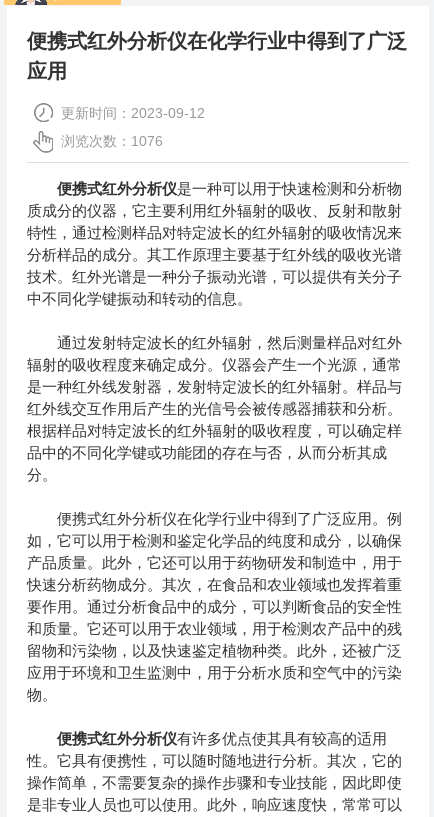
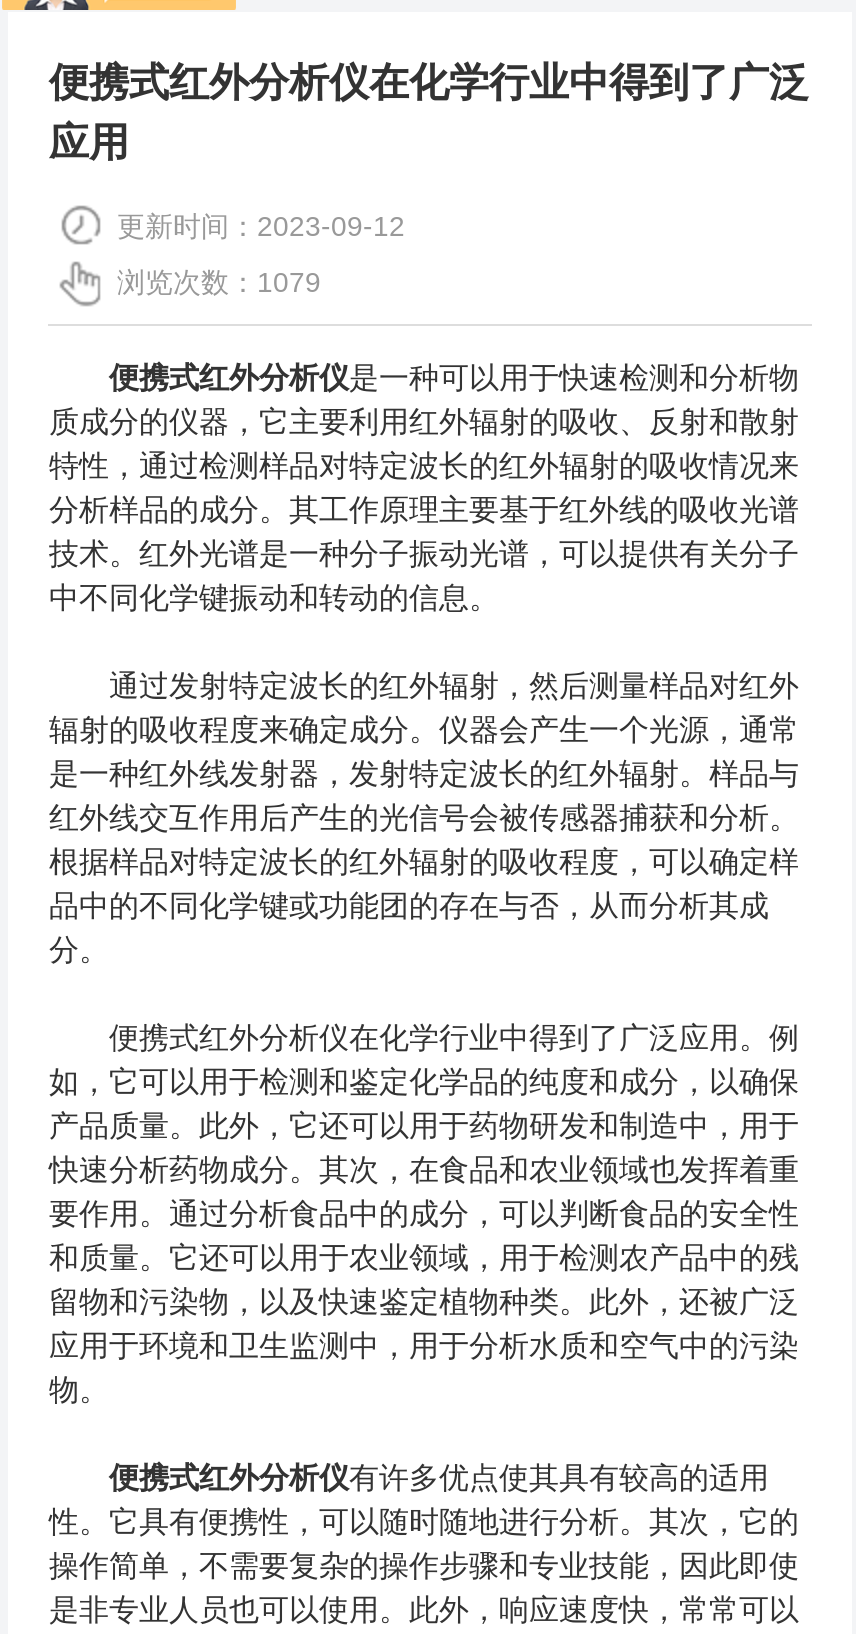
- 浏览次数：1076
+ 浏览次数：1079
